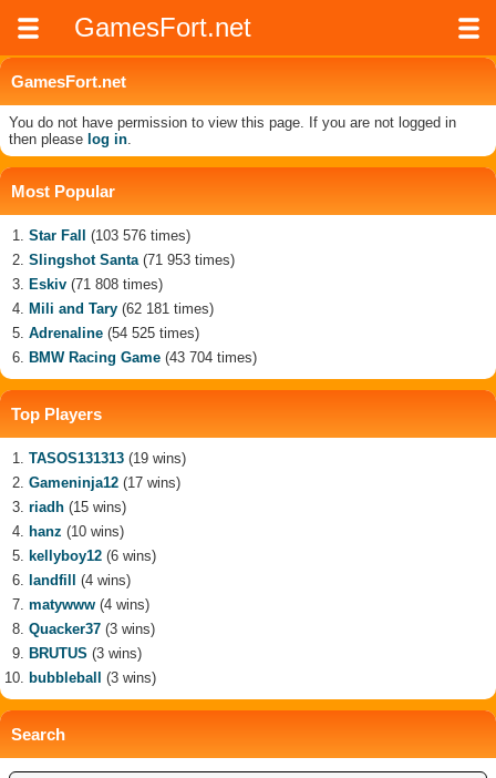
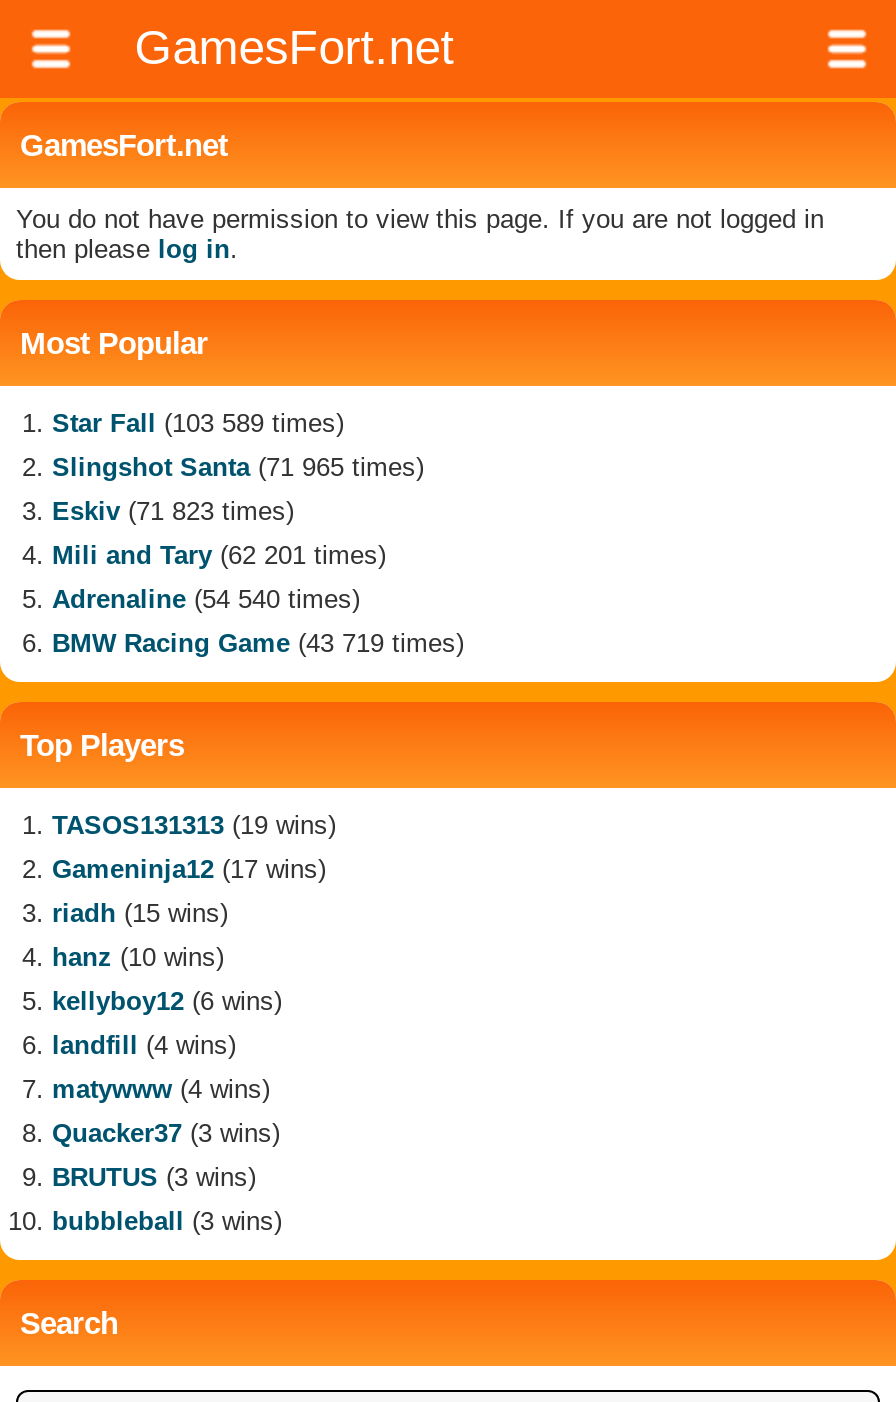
- Star Fall (103 576 times)
+ Star Fall (103 589 times)

- Slingshot Santa (71 953 times)
+ Slingshot Santa (71 965 times)

- Eskiv (71 808 times)
+ Eskiv (71 823 times)

- Mili and Tary (62 181 times)
+ Mili and Tary (62 201 times)

- Adrenaline (54 525 times)
+ Adrenaline (54 540 times)

- BMW Racing Game (43 704 times)
+ BMW Racing Game (43 719 times)
